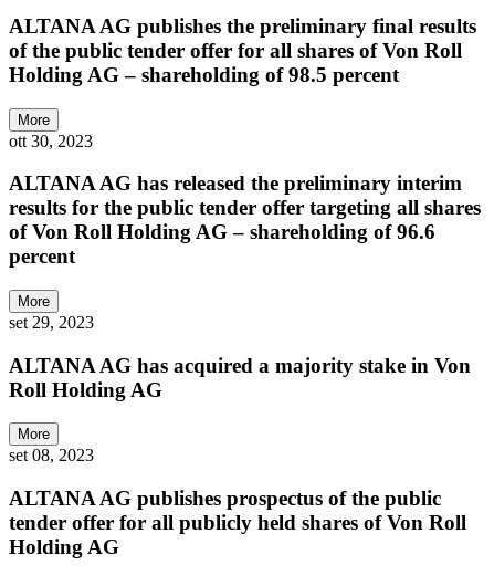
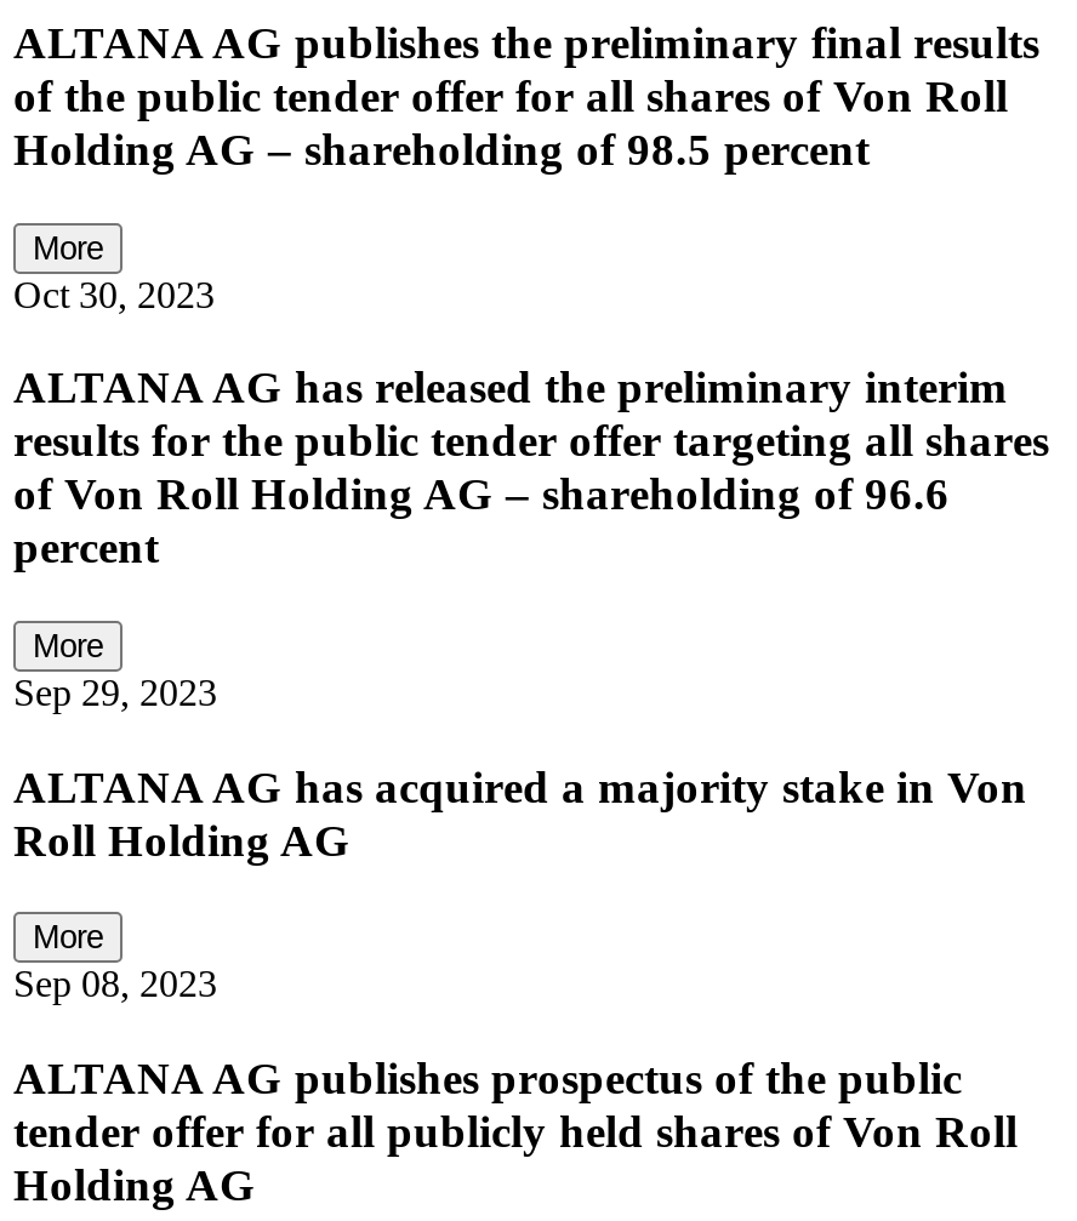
- ott 30, 2023
+ Oct 30, 2023

- set 29, 2023
+ Sep 29, 2023

- set 08, 2023
+ Sep 08, 2023
